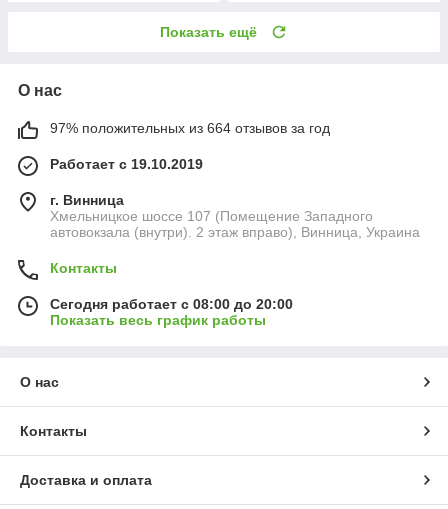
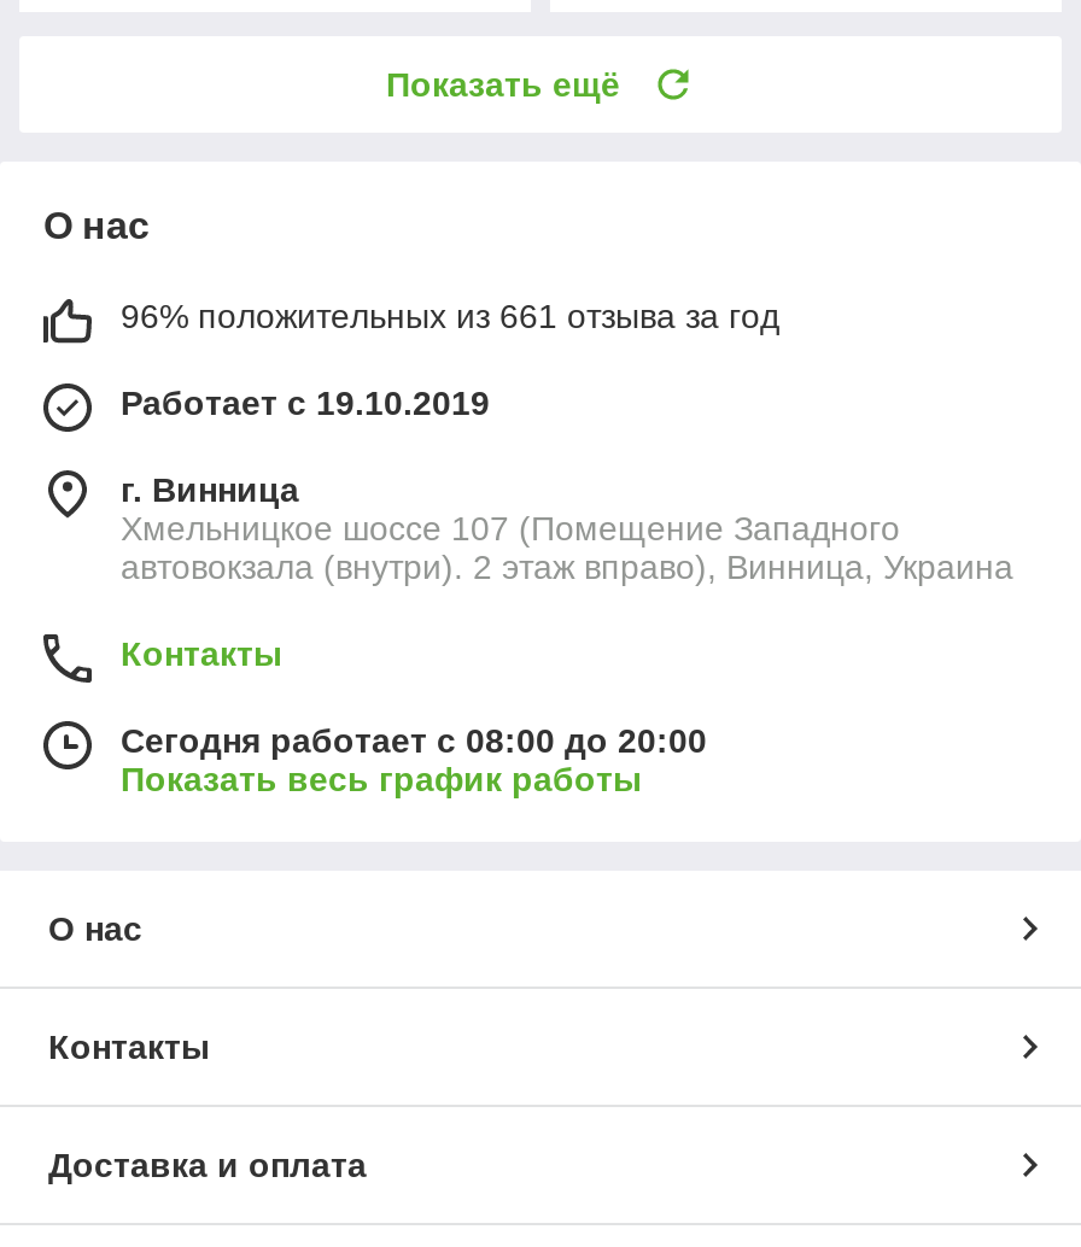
- 97% положительных из 664 отзывов за год
+ 96% положительных из 661 отзыва за год
